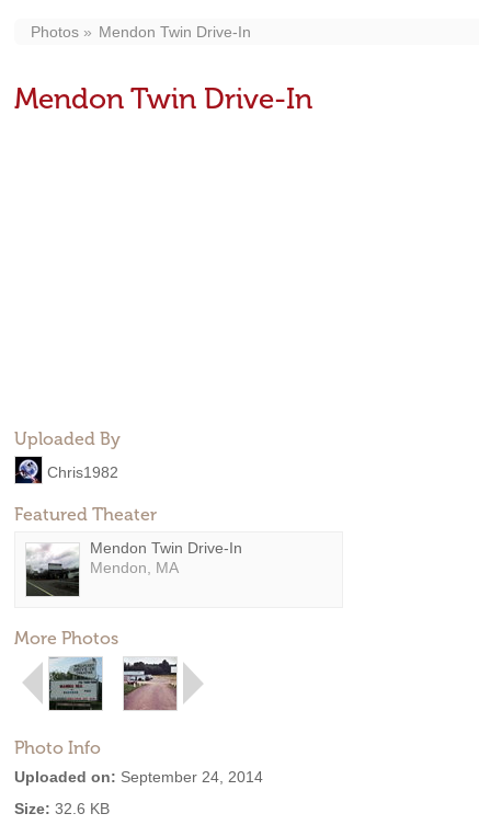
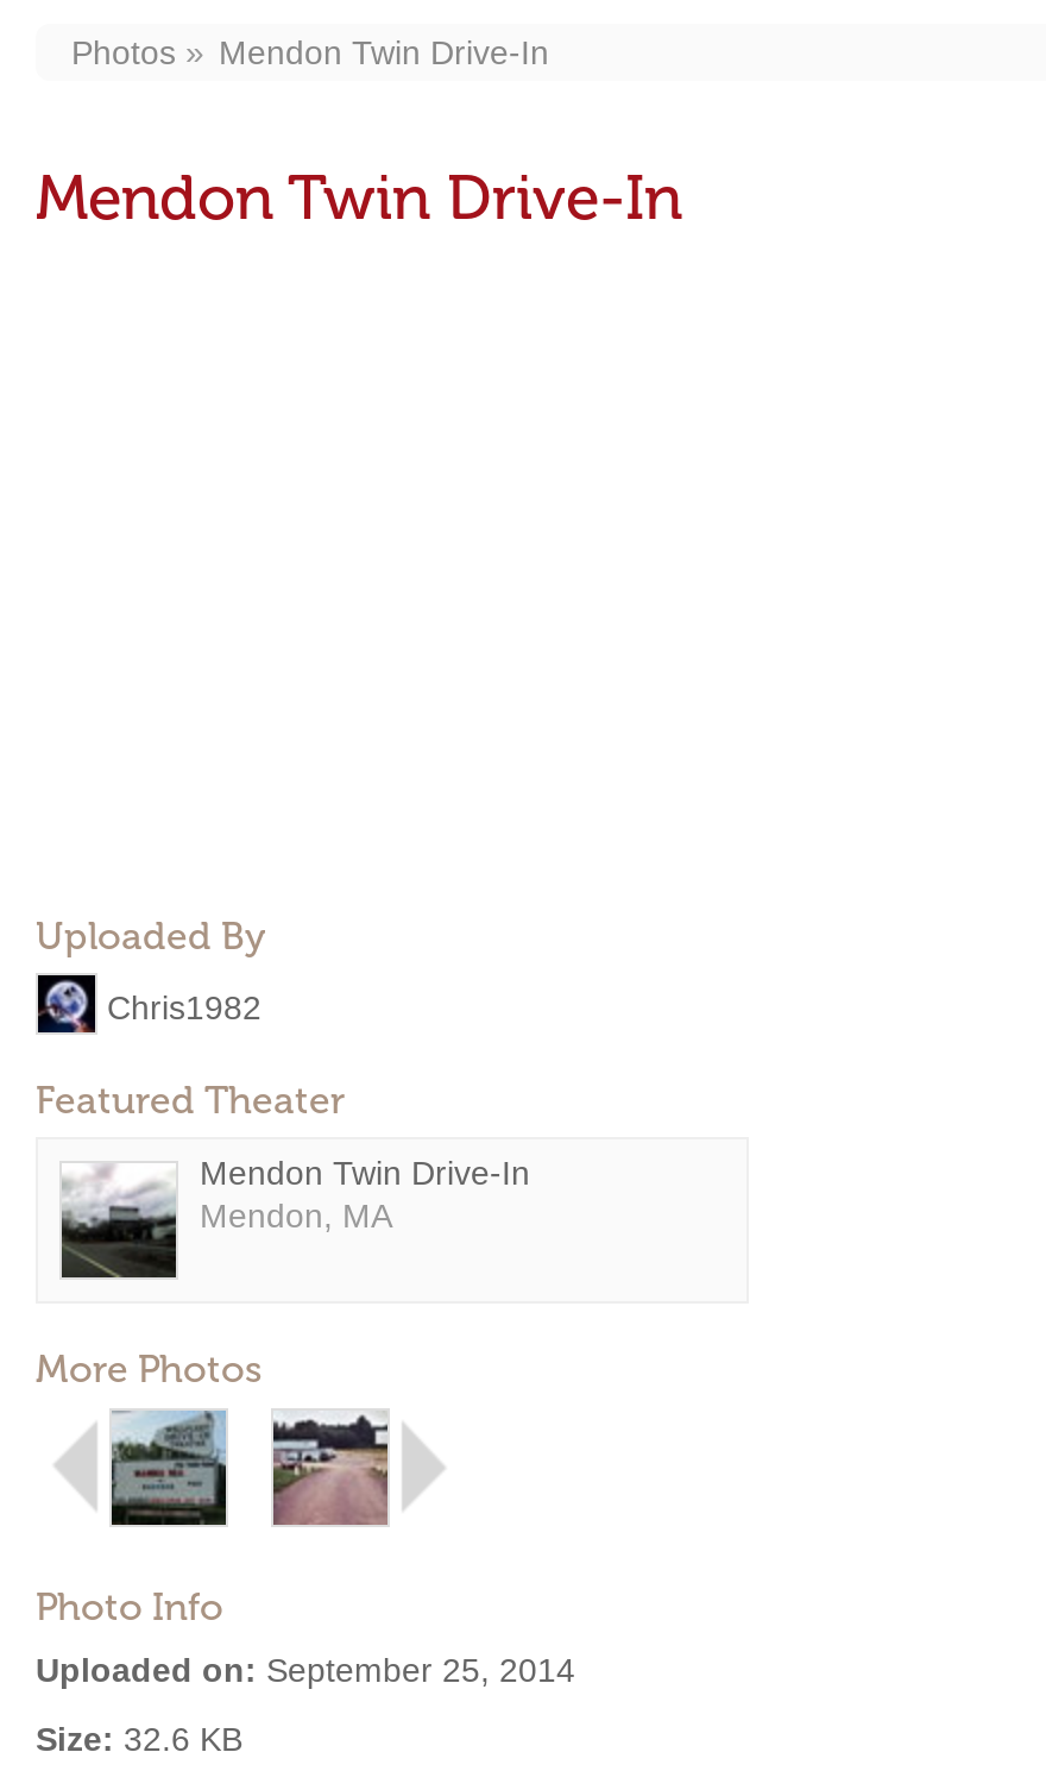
- Uploaded on: September 24, 2014
+ Uploaded on: September 25, 2014
